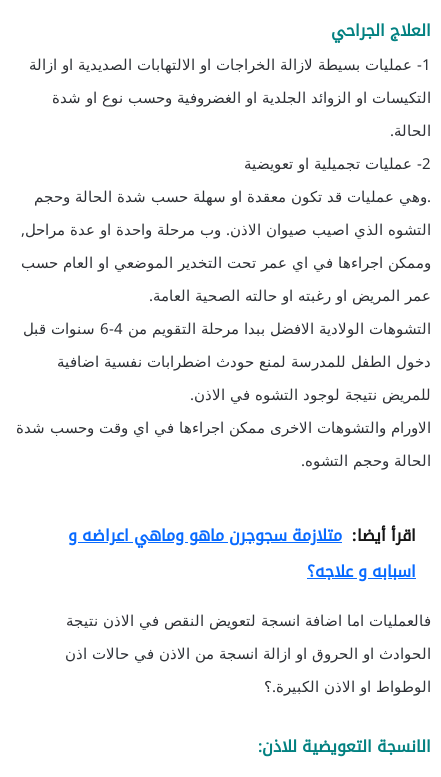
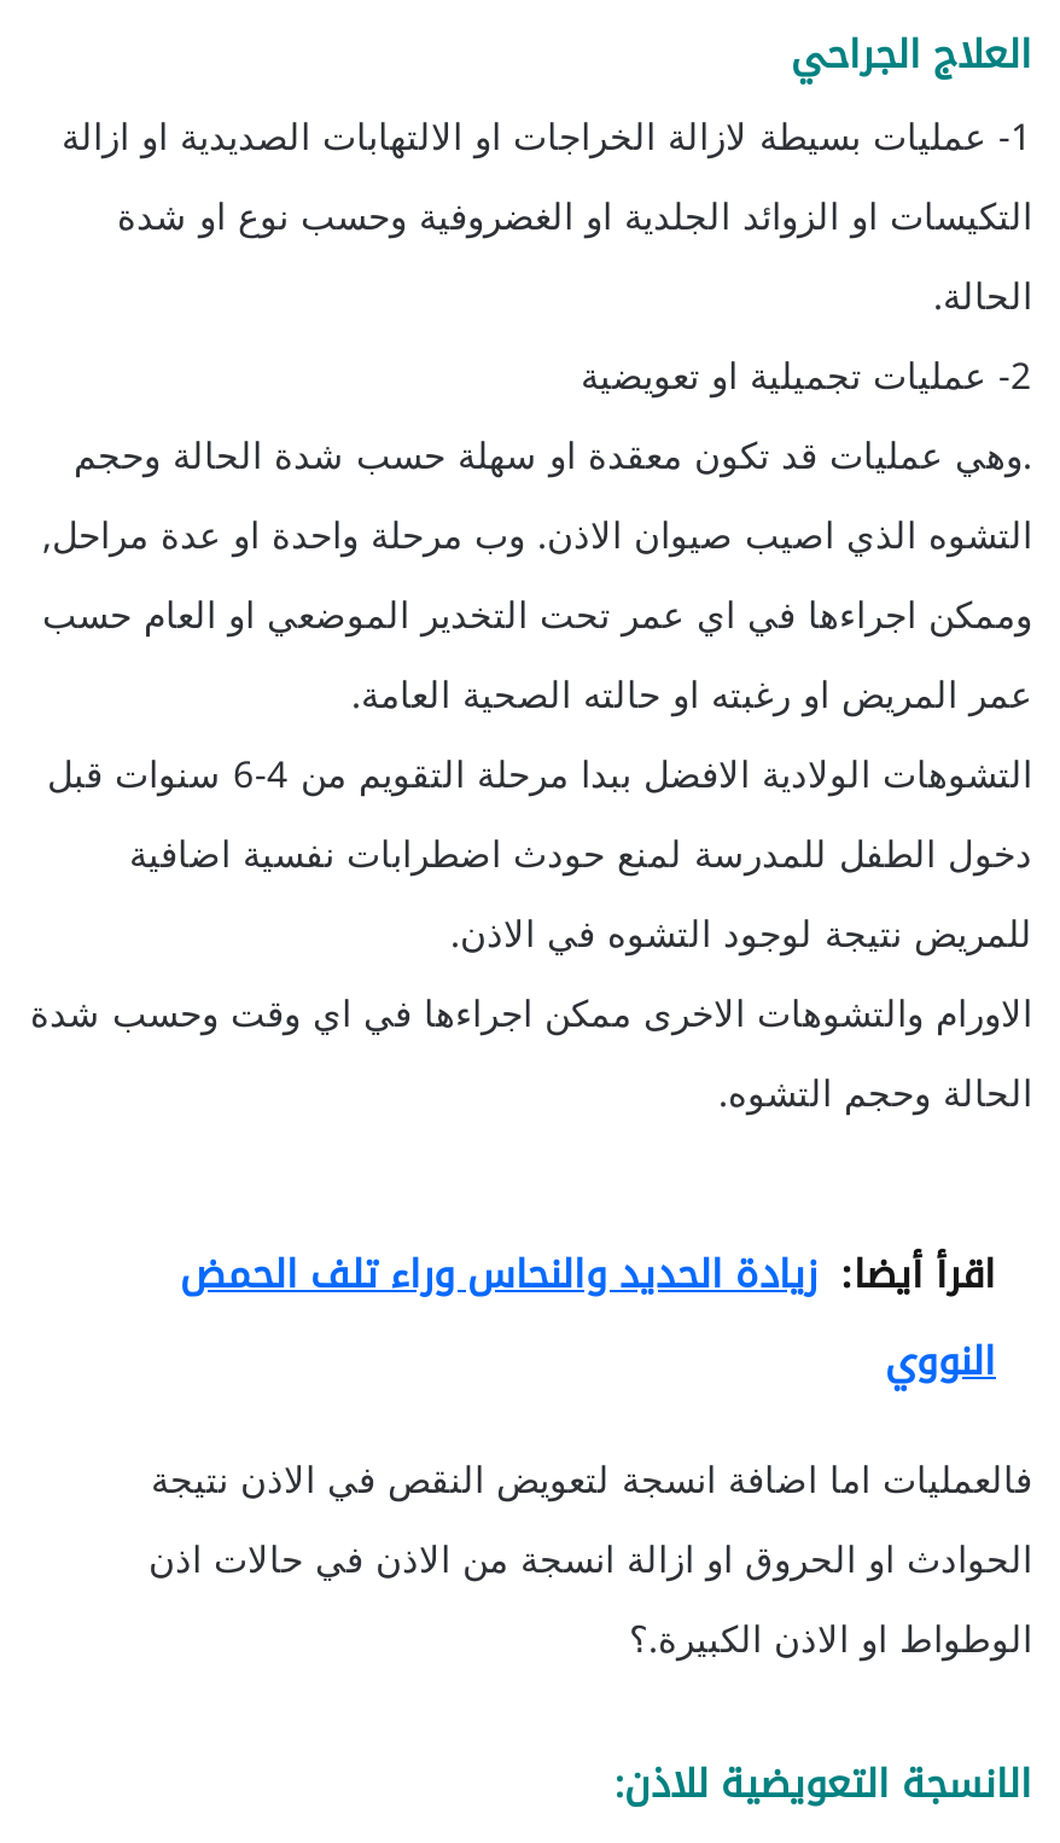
- اقرأ أيضا: متلازمة سجوجرن ماهو وماهي اعراضه و
- اسبابه و علاجه؟
+ اقرأ أيضا: زيادة الحديد والنحاس وراء تلف الحمض
+ النووي
